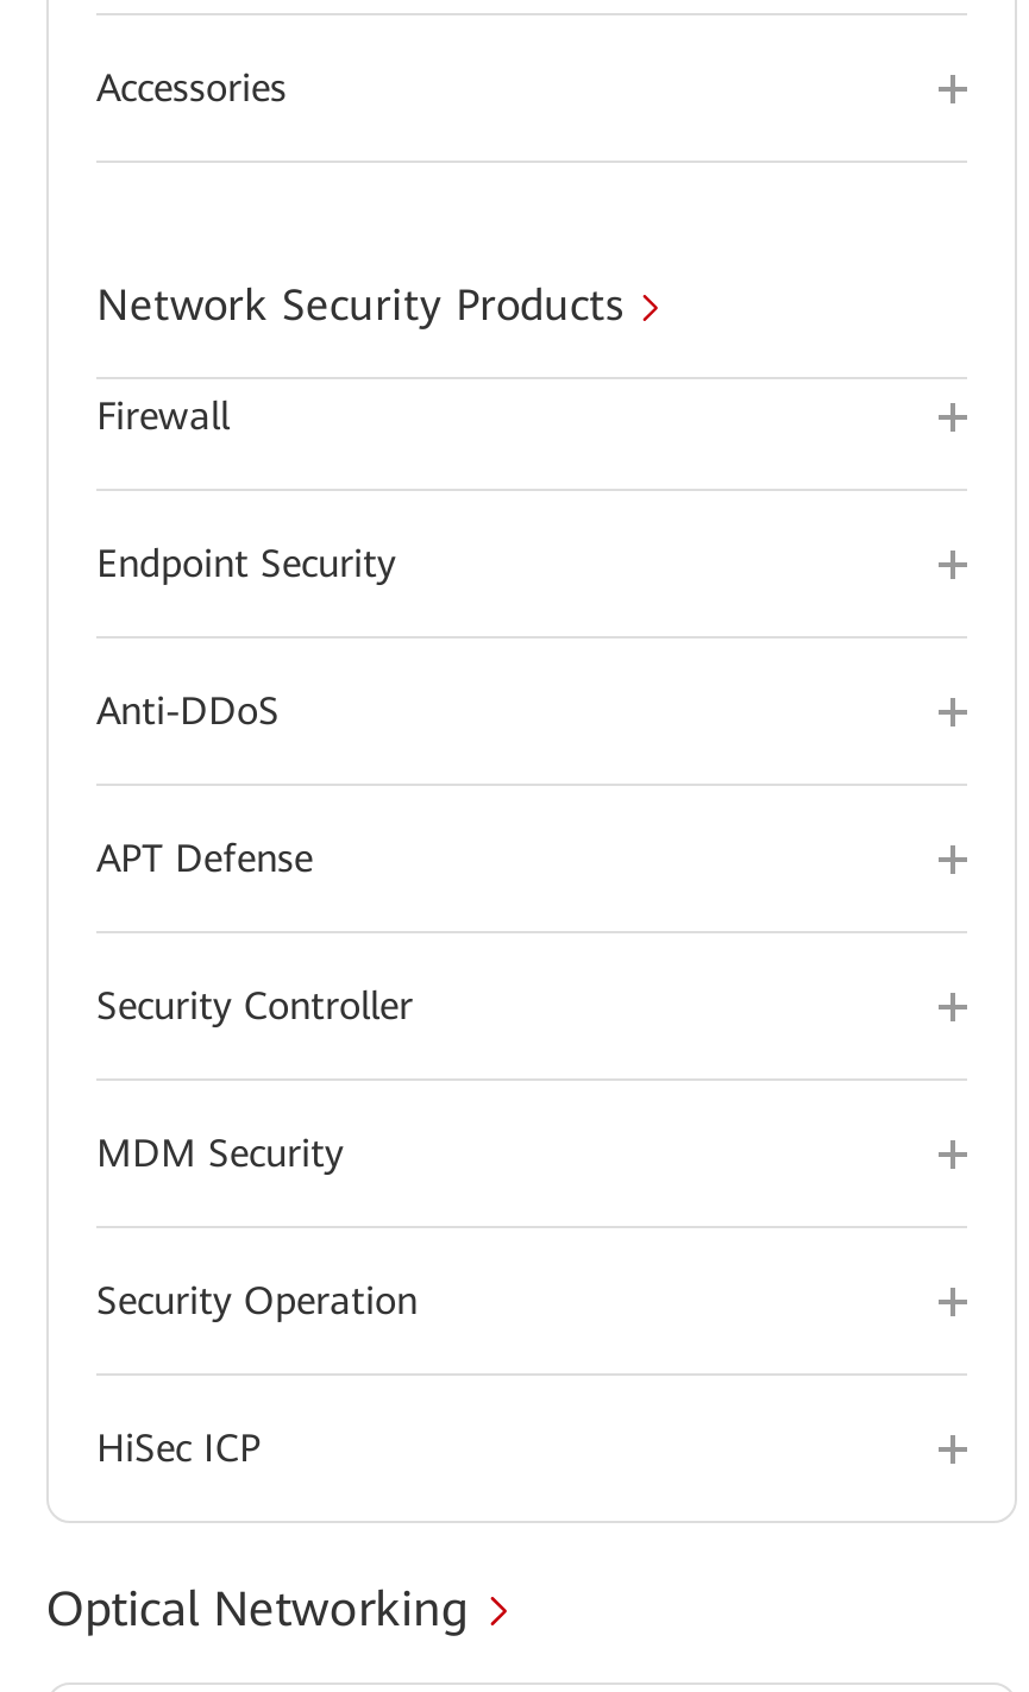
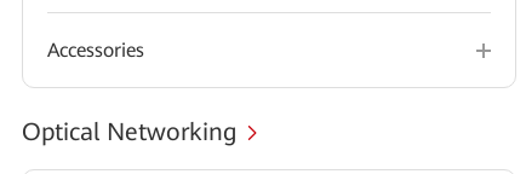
- Network Security Products
- Firewall
- Endpoint Security
- Anti-DDoS
- APT Defense
- Security Controller
- MDM Security
- Security Operation
- HiSec ICP
